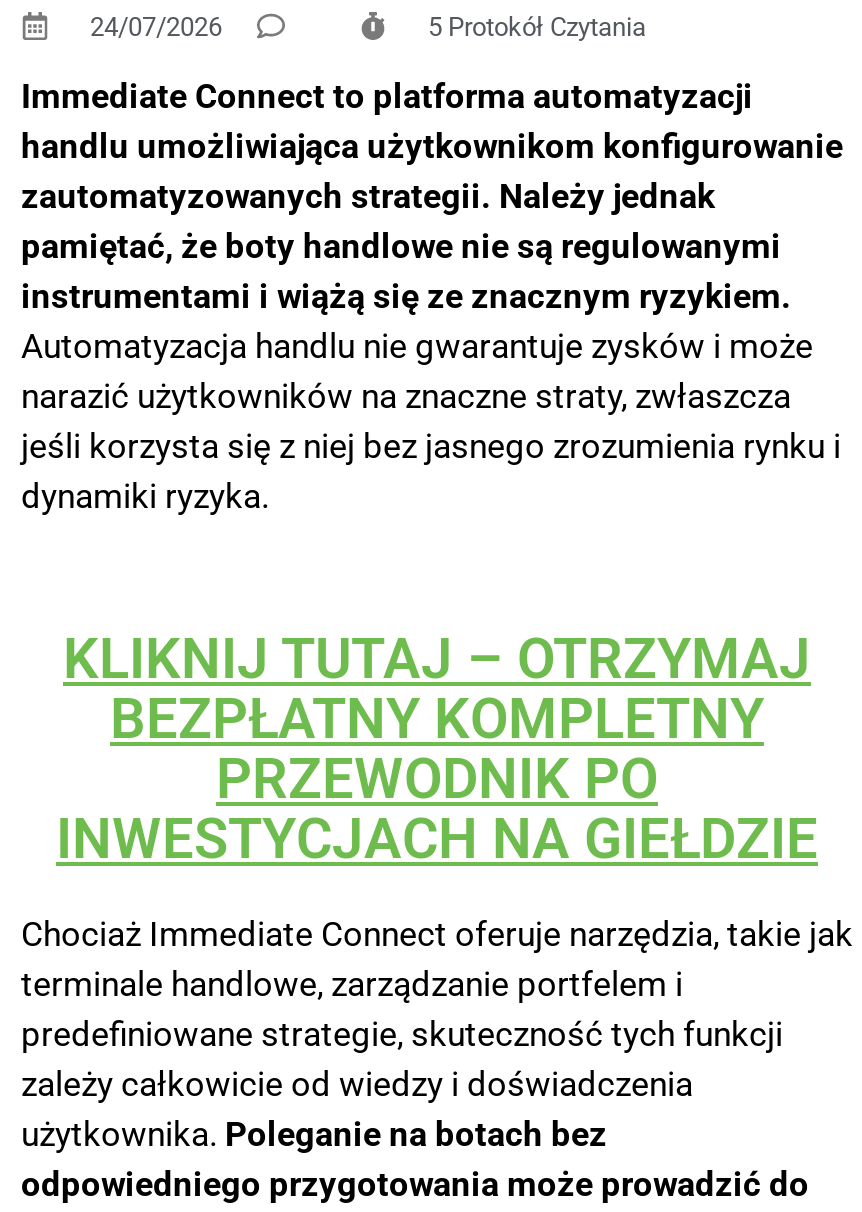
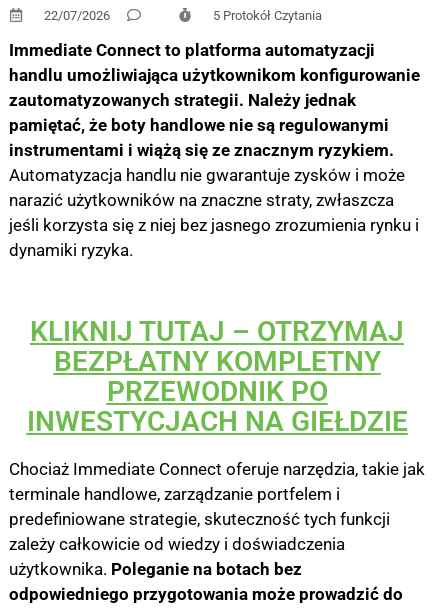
- 24/07/2026
+ 22/07/2026
